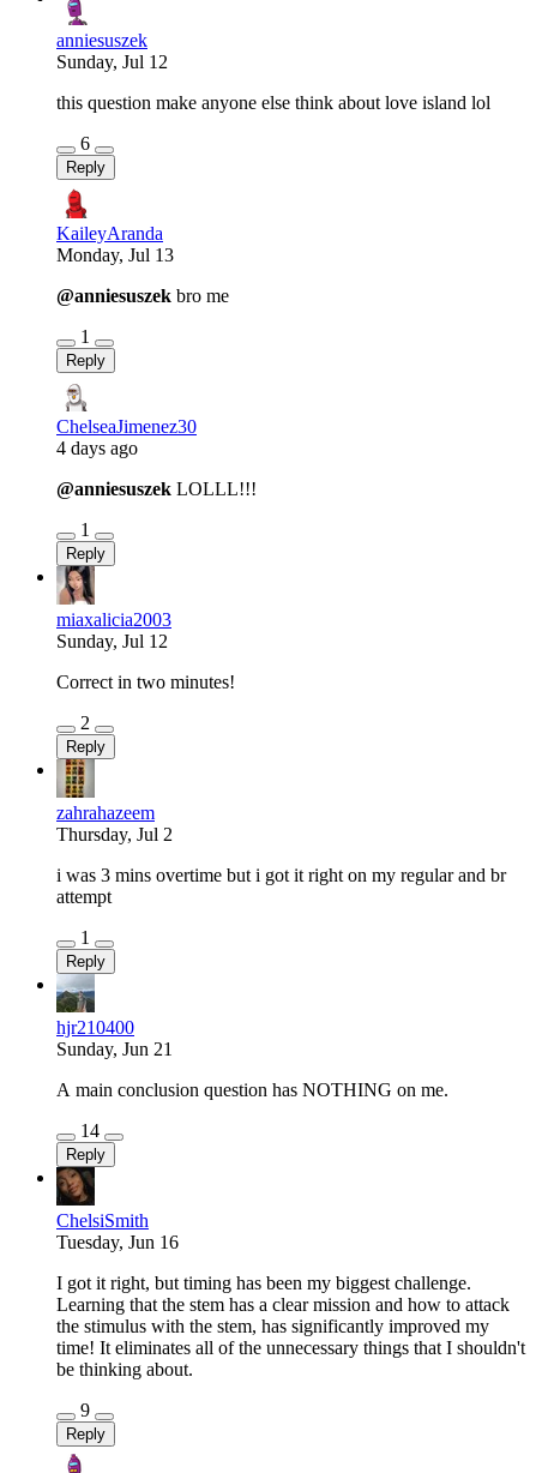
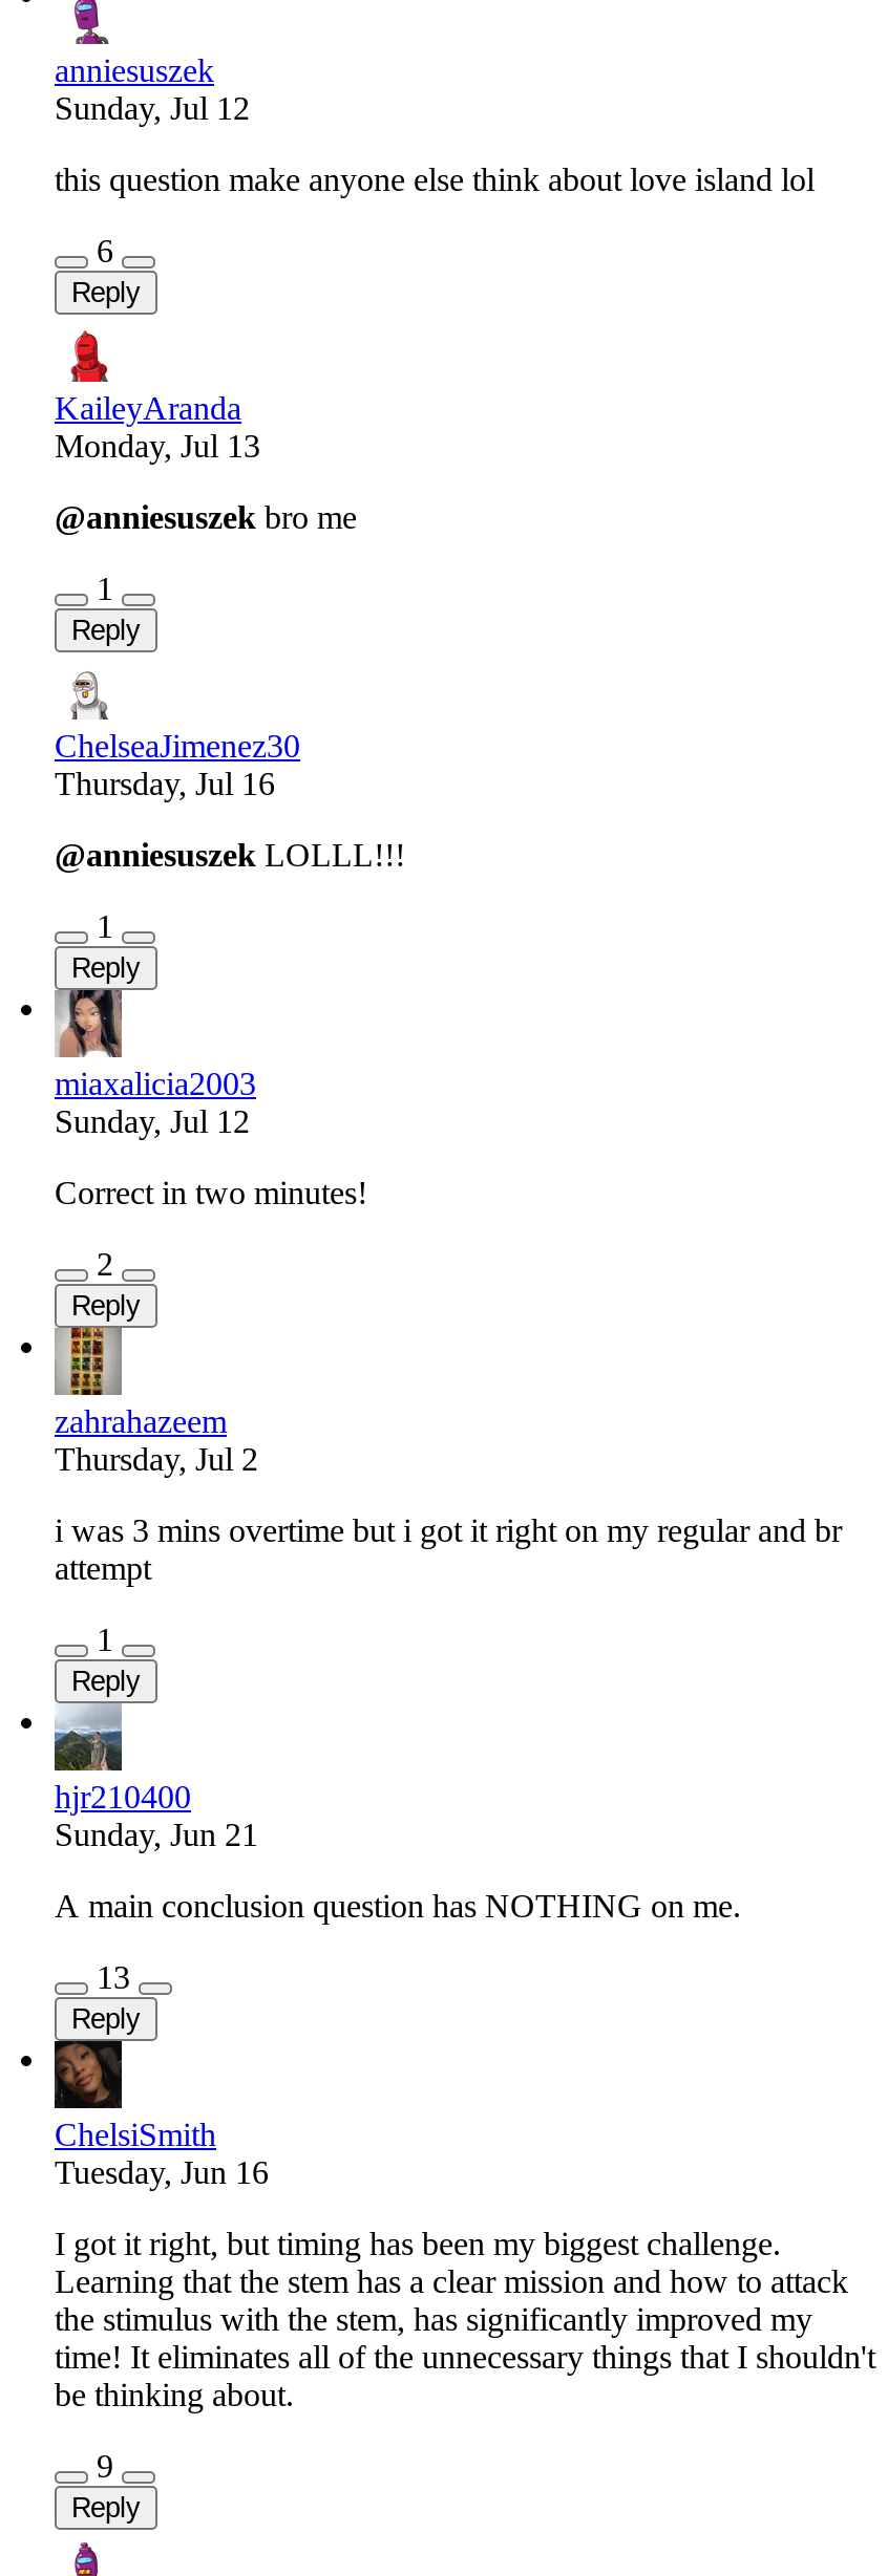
- 4 days ago
+ Thursday, Jul 16

- 14
+ 13
